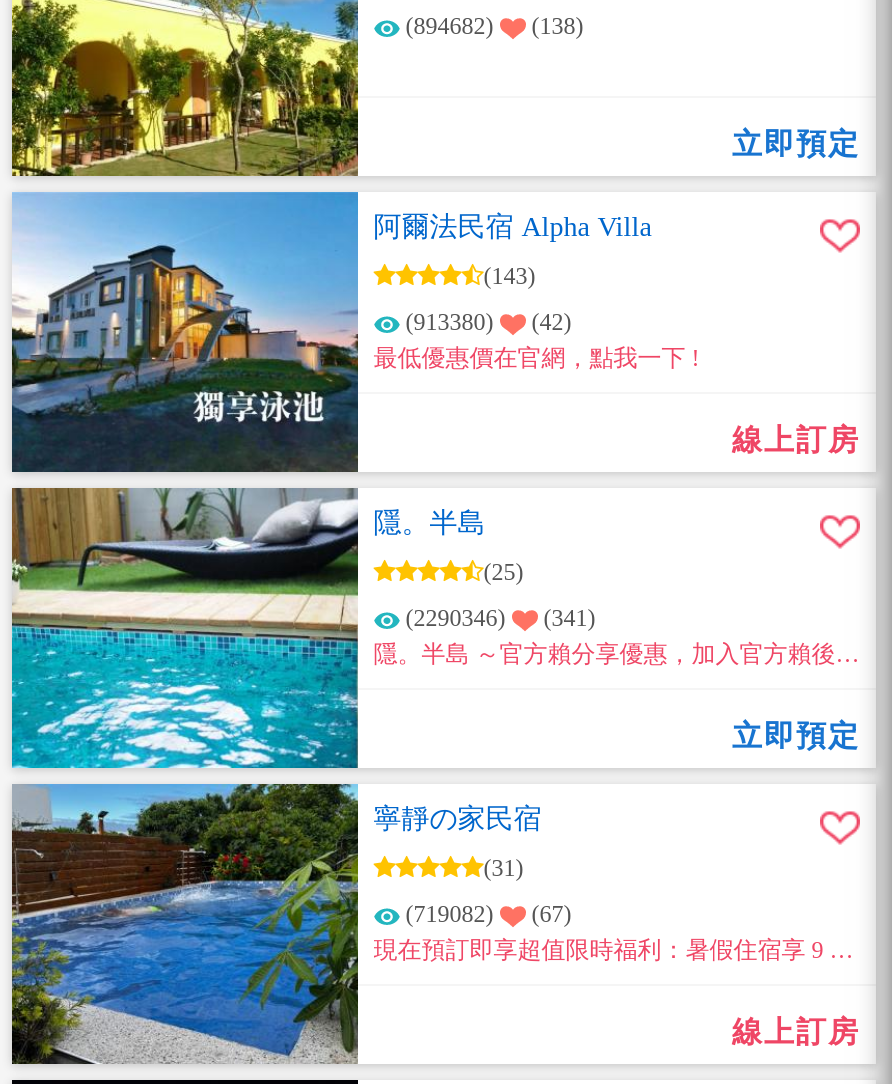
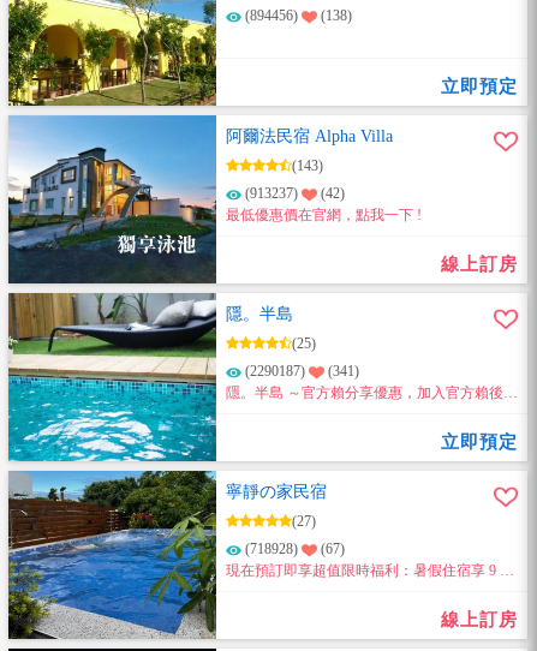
- (894682) (138)
+ (894456) (138)

- (913380) (42)
+ (913237) (42)

- (2290346) (341)
+ (2290187) (341)

- (31)
+ (27)

- (719082) (67)
+ (718928) (67)
